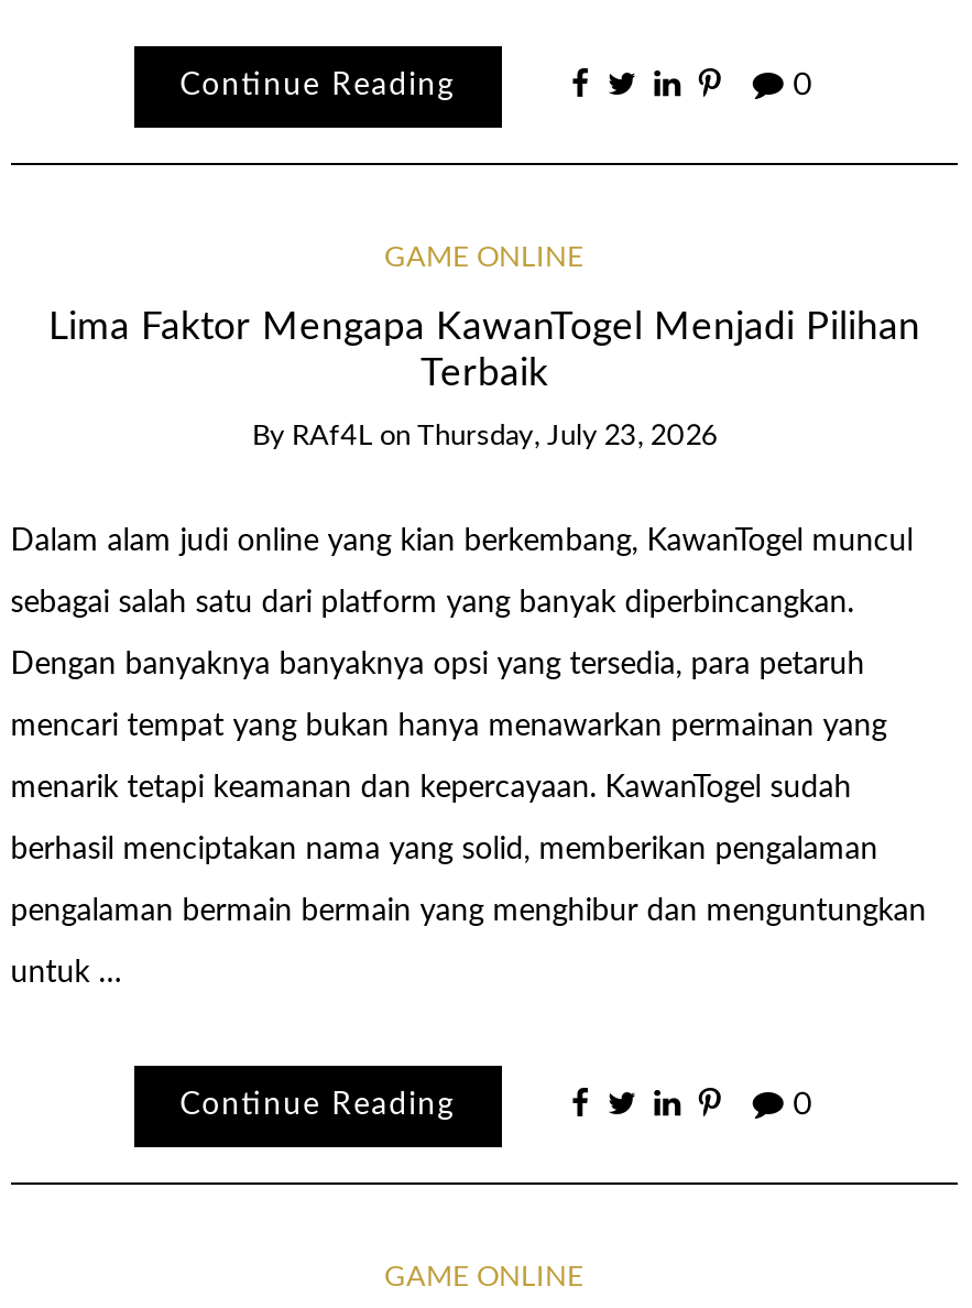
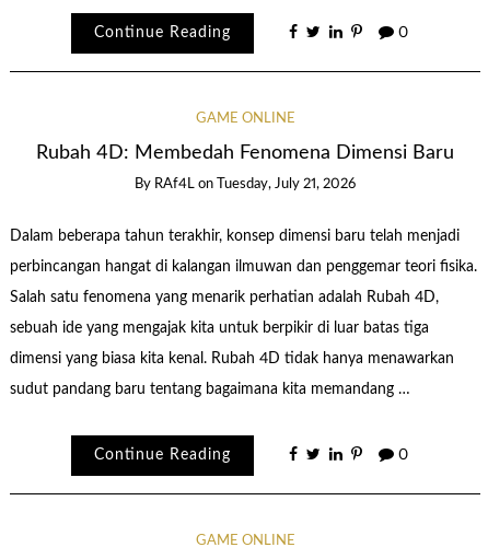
- Lima Faktor Mengapa KawanTogel Menjadi Pilihan
- Terbaik
- By RAf4L on Thursday, July 23, 2026
- Dalam alam judi online yang kian berkembang, KawanTogel muncul
- sebagai salah satu dari platform yang banyak diperbincangkan.
- Dengan banyaknya banyaknya opsi yang tersedia, para petaruh
- mencari tempat yang bukan hanya menawarkan permainan yang
- menarik tetapi keamanan dan kepercayaan. KawanTogel sudah
- berhasil menciptakan nama yang solid, memberikan pengalaman
- pengalaman bermain bermain yang menghibur dan menguntungkan
- untuk …
+ Rubah 4D: Membedah Fenomena Dimensi Baru
+ By RAf4L on Tuesday, July 21, 2026
+ Dalam beberapa tahun terakhir, konsep dimensi baru telah menjadi
+ perbincangan hangat di kalangan ilmuwan dan penggemar teori fisika.
+ Salah satu fenomena yang menarik perhatian adalah Rubah 4D,
+ sebuah ide yang mengajak kita untuk berpikir di luar batas tiga
+ dimensi yang biasa kita kenal. Rubah 4D tidak hanya menawarkan
+ sudut pandang baru tentang bagaimana kita memandang …
